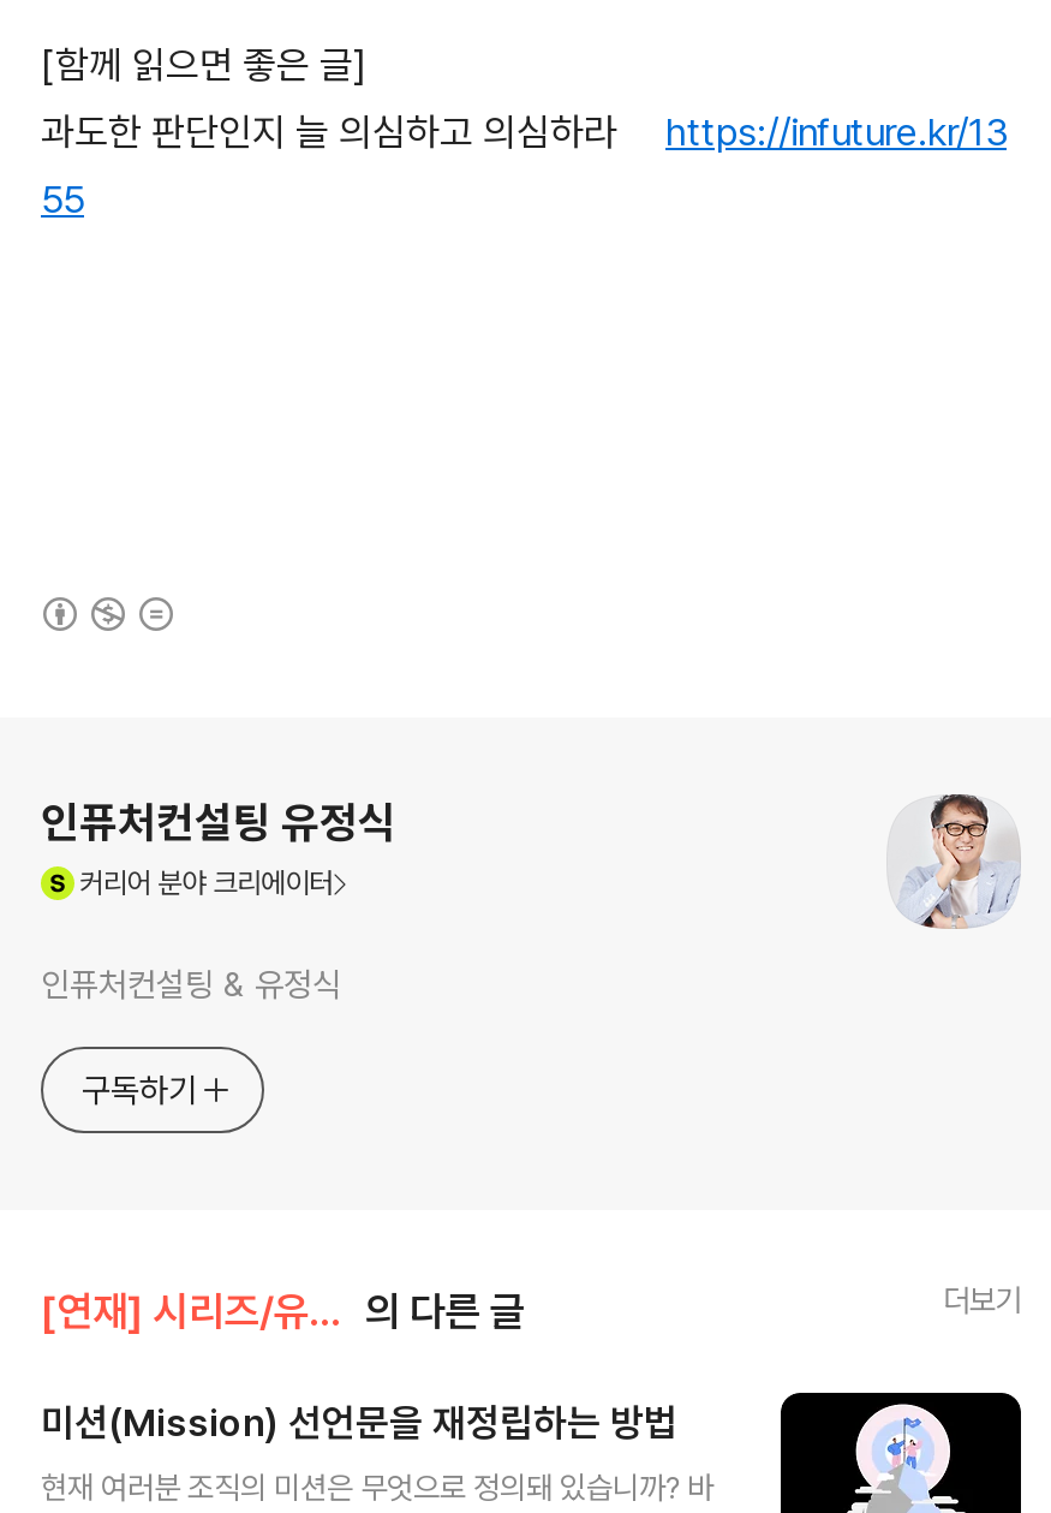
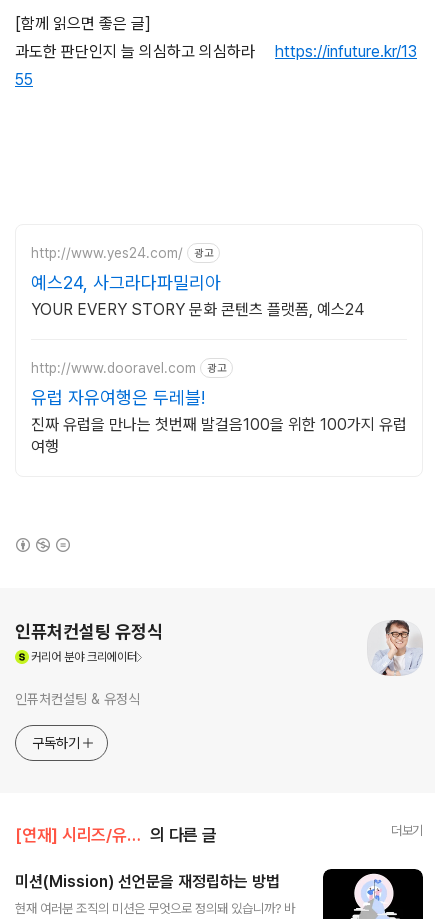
+ http://www.yes24.com/
+ 광고
+ 예스24, 사그라다파밀리아
+ YOUR EVERY STORY 문화 콘텐츠 플랫폼, 예스24
+ http://www.dooravel.com
+ 광고
+ 유럽 자유여행은 두레블!
+ 진짜 유럽을 만나는 첫번째 발걸음100을 위한 100가지 유럽
+ 여행
